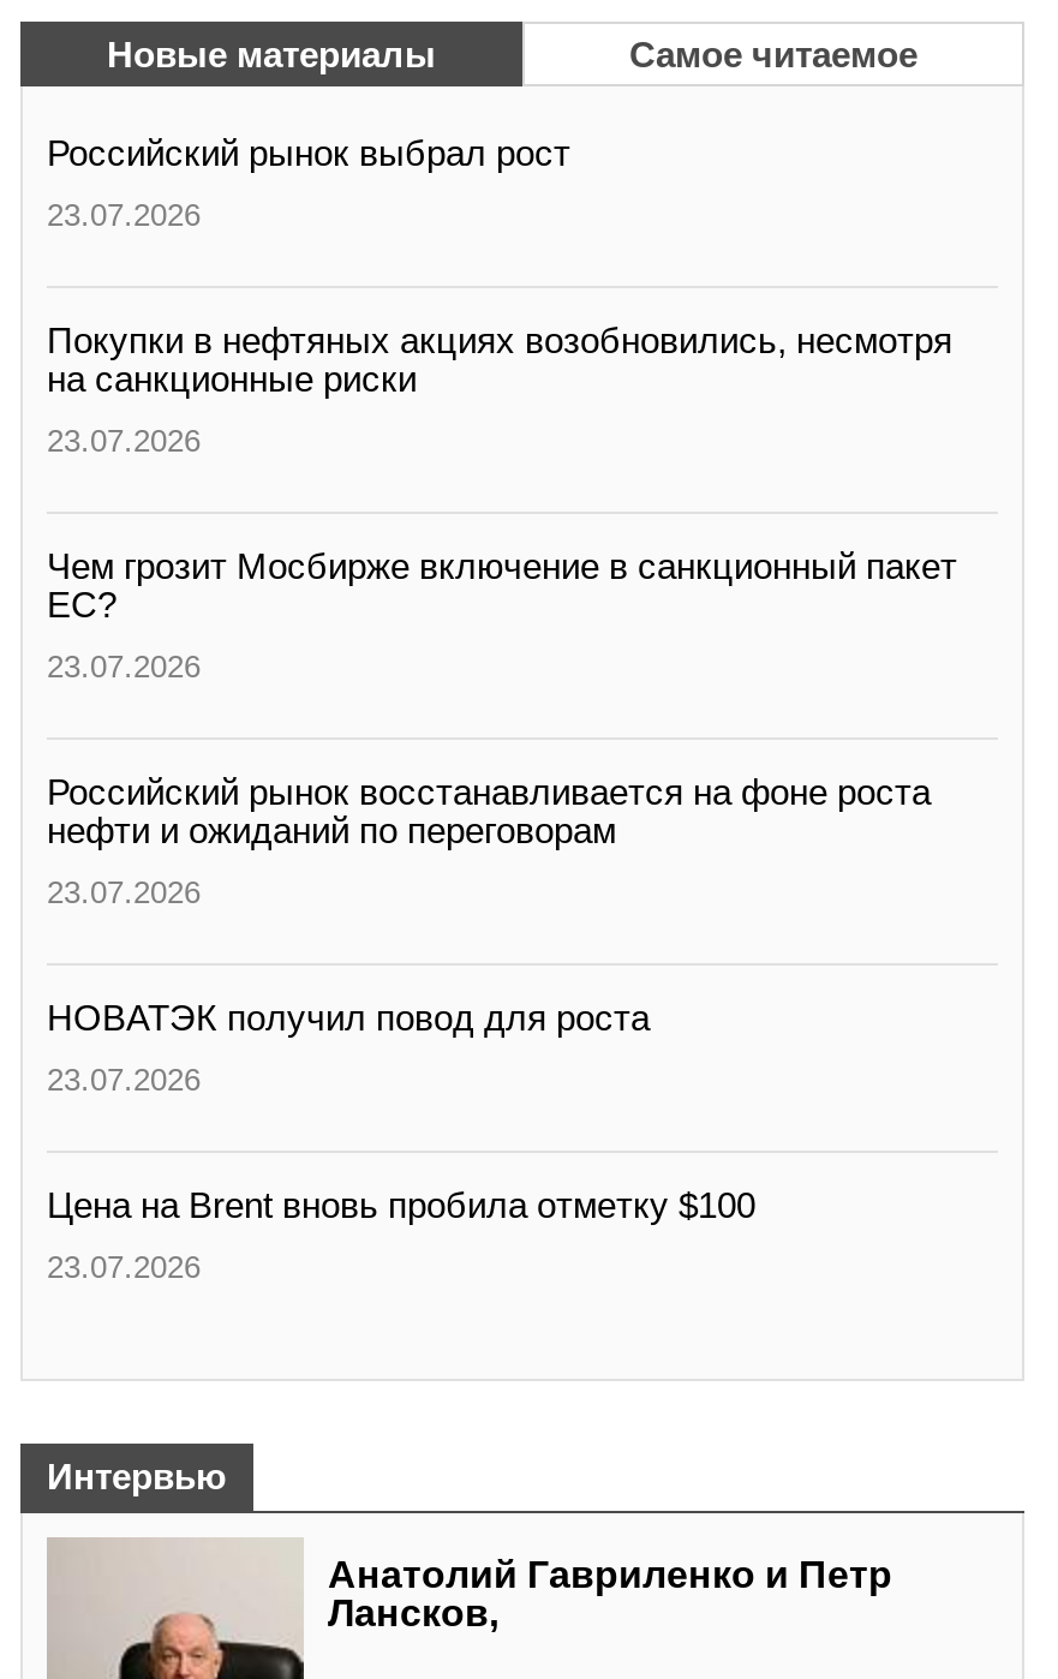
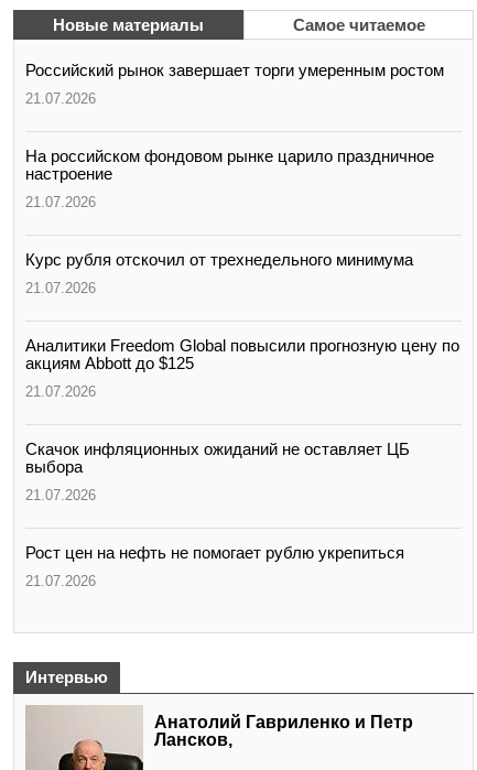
- Российский рынок выбрал рост
+ Российский рынок завершает торги умеренным ростом

- 23.07.2026
+ 21.07.2026

- Покупки в нефтяных акциях возобновились, несмотря
- на санкционные риски
+ На российском фондовом рынке царило праздничное
+ настроение

- 23.07.2026
+ 21.07.2026

- Чем грозит Мосбирже включение в санкционный пакет
- ЕС?
+ Курс рубля отскочил от трехнедельного минимума

- 23.07.2026
+ 21.07.2026

- Российский рынок восстанавливается на фоне роста
- нефти и ожиданий по переговорам
+ Аналитики Freedom Global повысили прогнозную цену по
+ акциям Abbott до $125

- 23.07.2026
+ 21.07.2026

- НОВАТЭК получил повод для роста
+ Скачок инфляционных ожиданий не оставляет ЦБ
+ выбора

- 23.07.2026
+ 21.07.2026

- Цена на Brent вновь пробила отметку $100
+ Рост цен на нефть не помогает рублю укрепиться

- 23.07.2026
+ 21.07.2026
